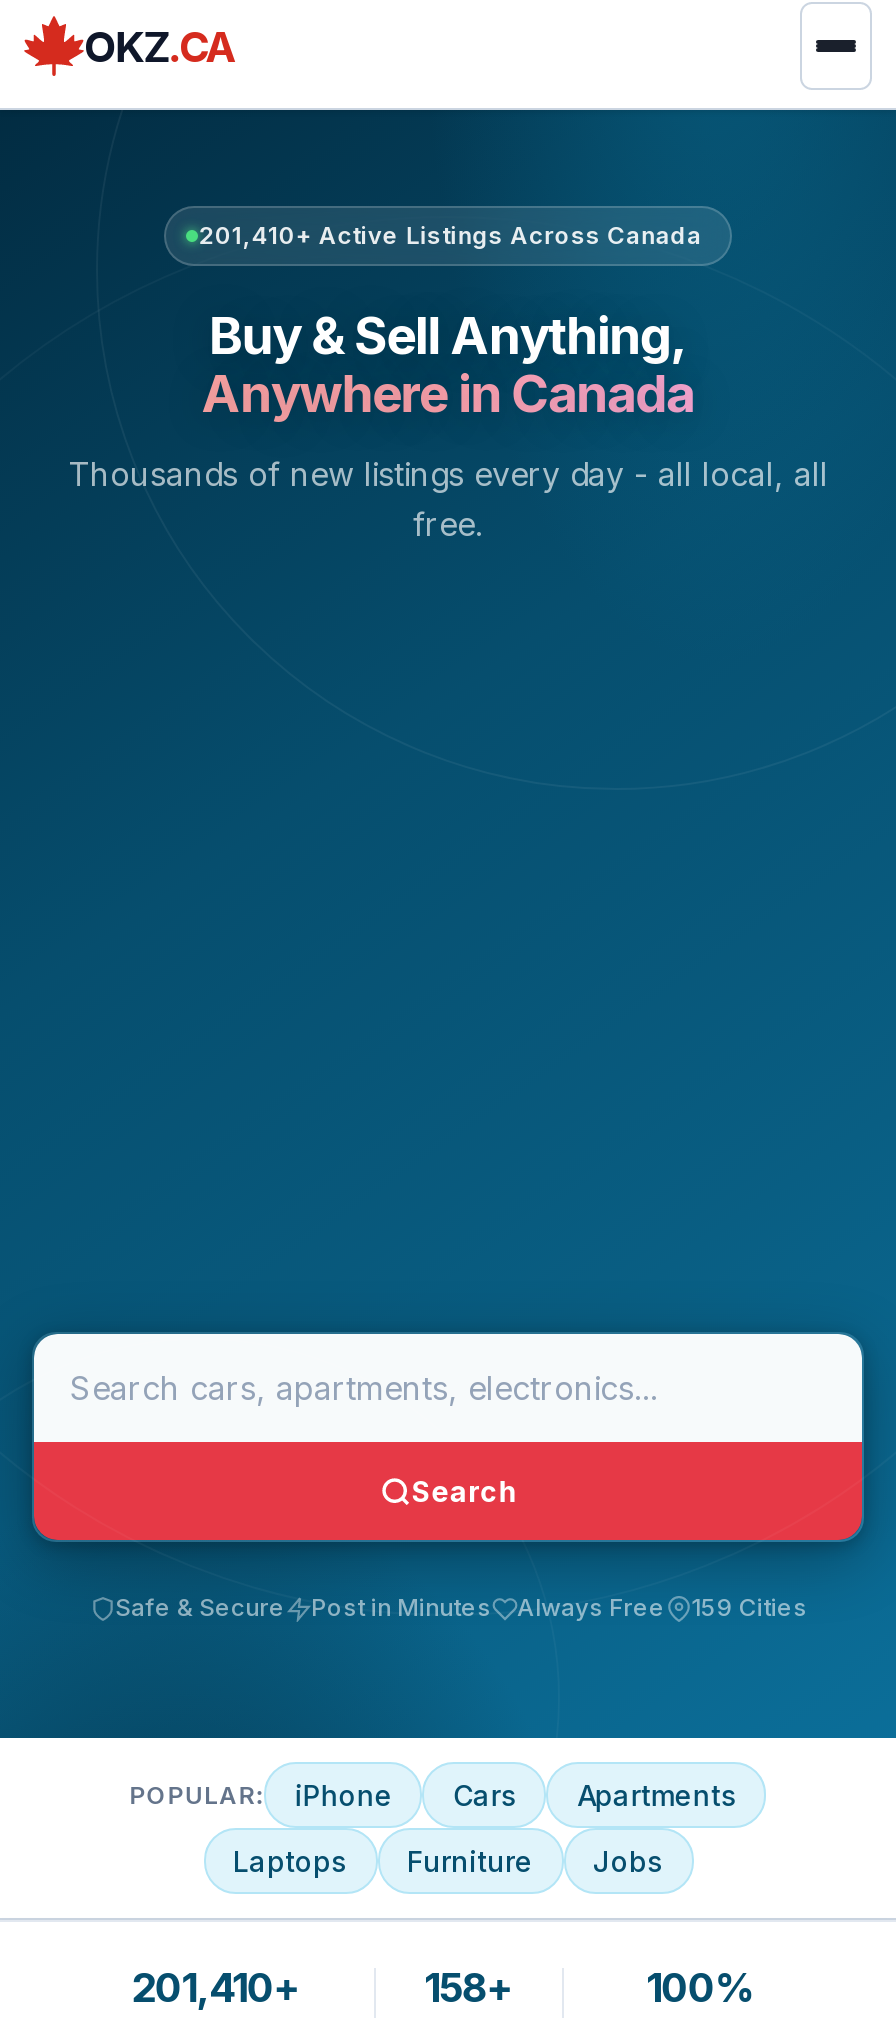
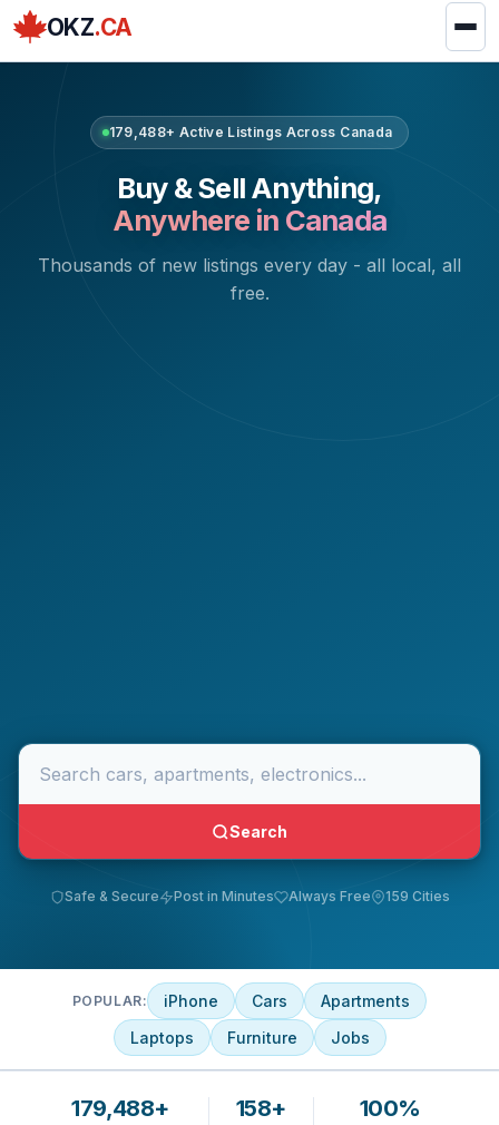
- 201,410+ Active Listings Across Canada
+ 179,488+ Active Listings Across Canada

- 201,410+
+ 179,488+
